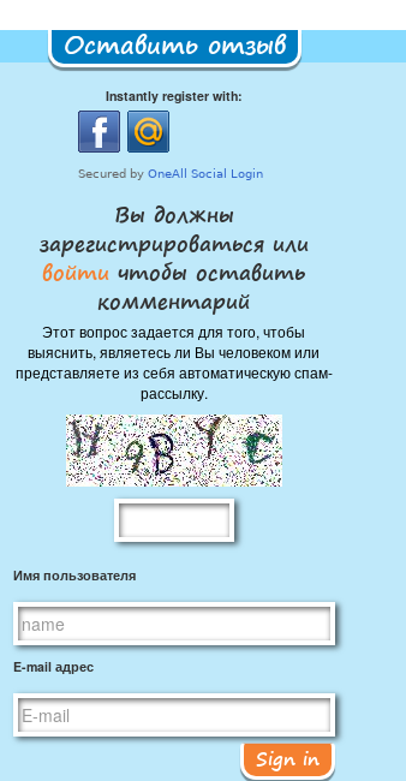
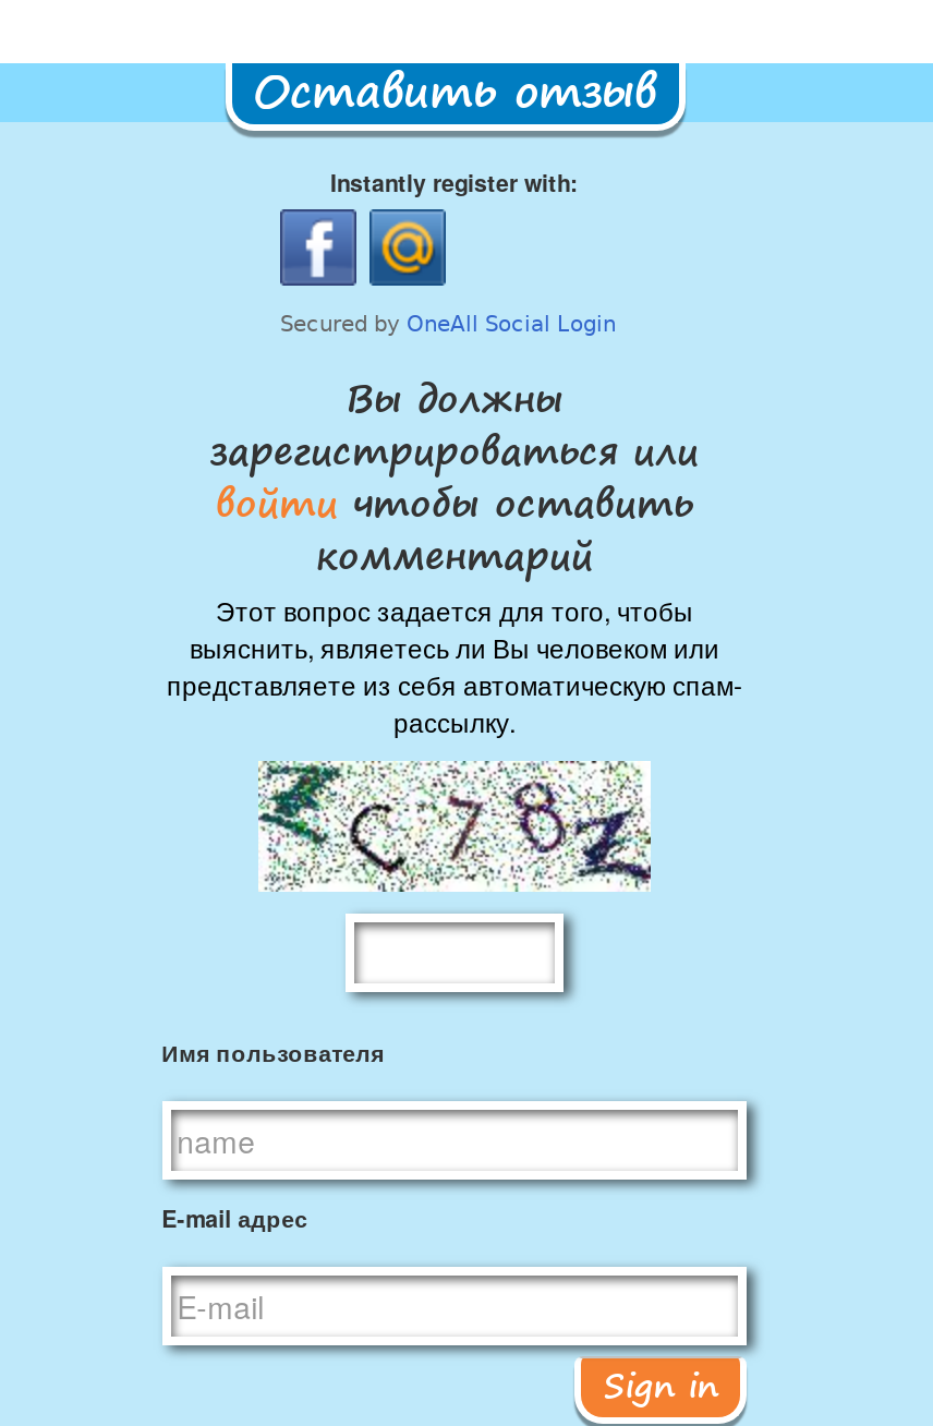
- [image]
+ [image]
